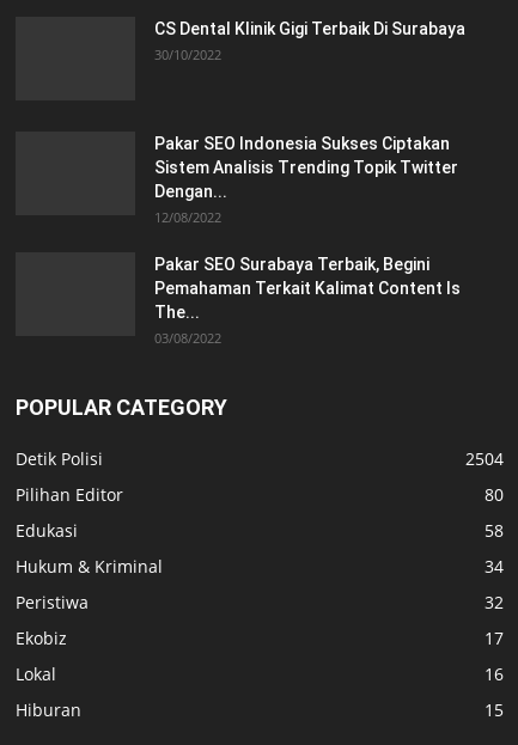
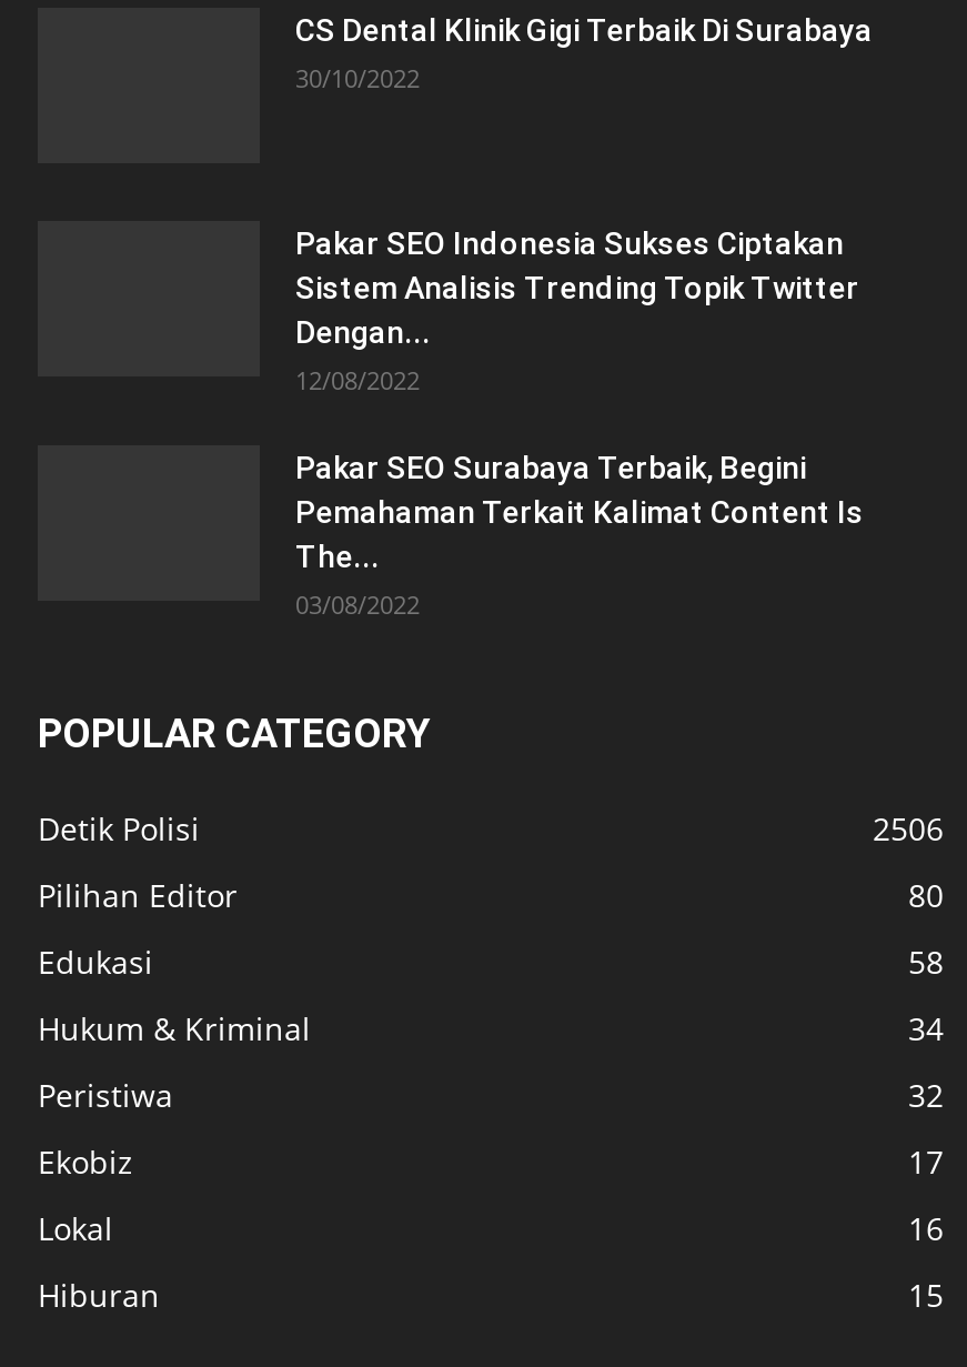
- 2504
+ 2506
